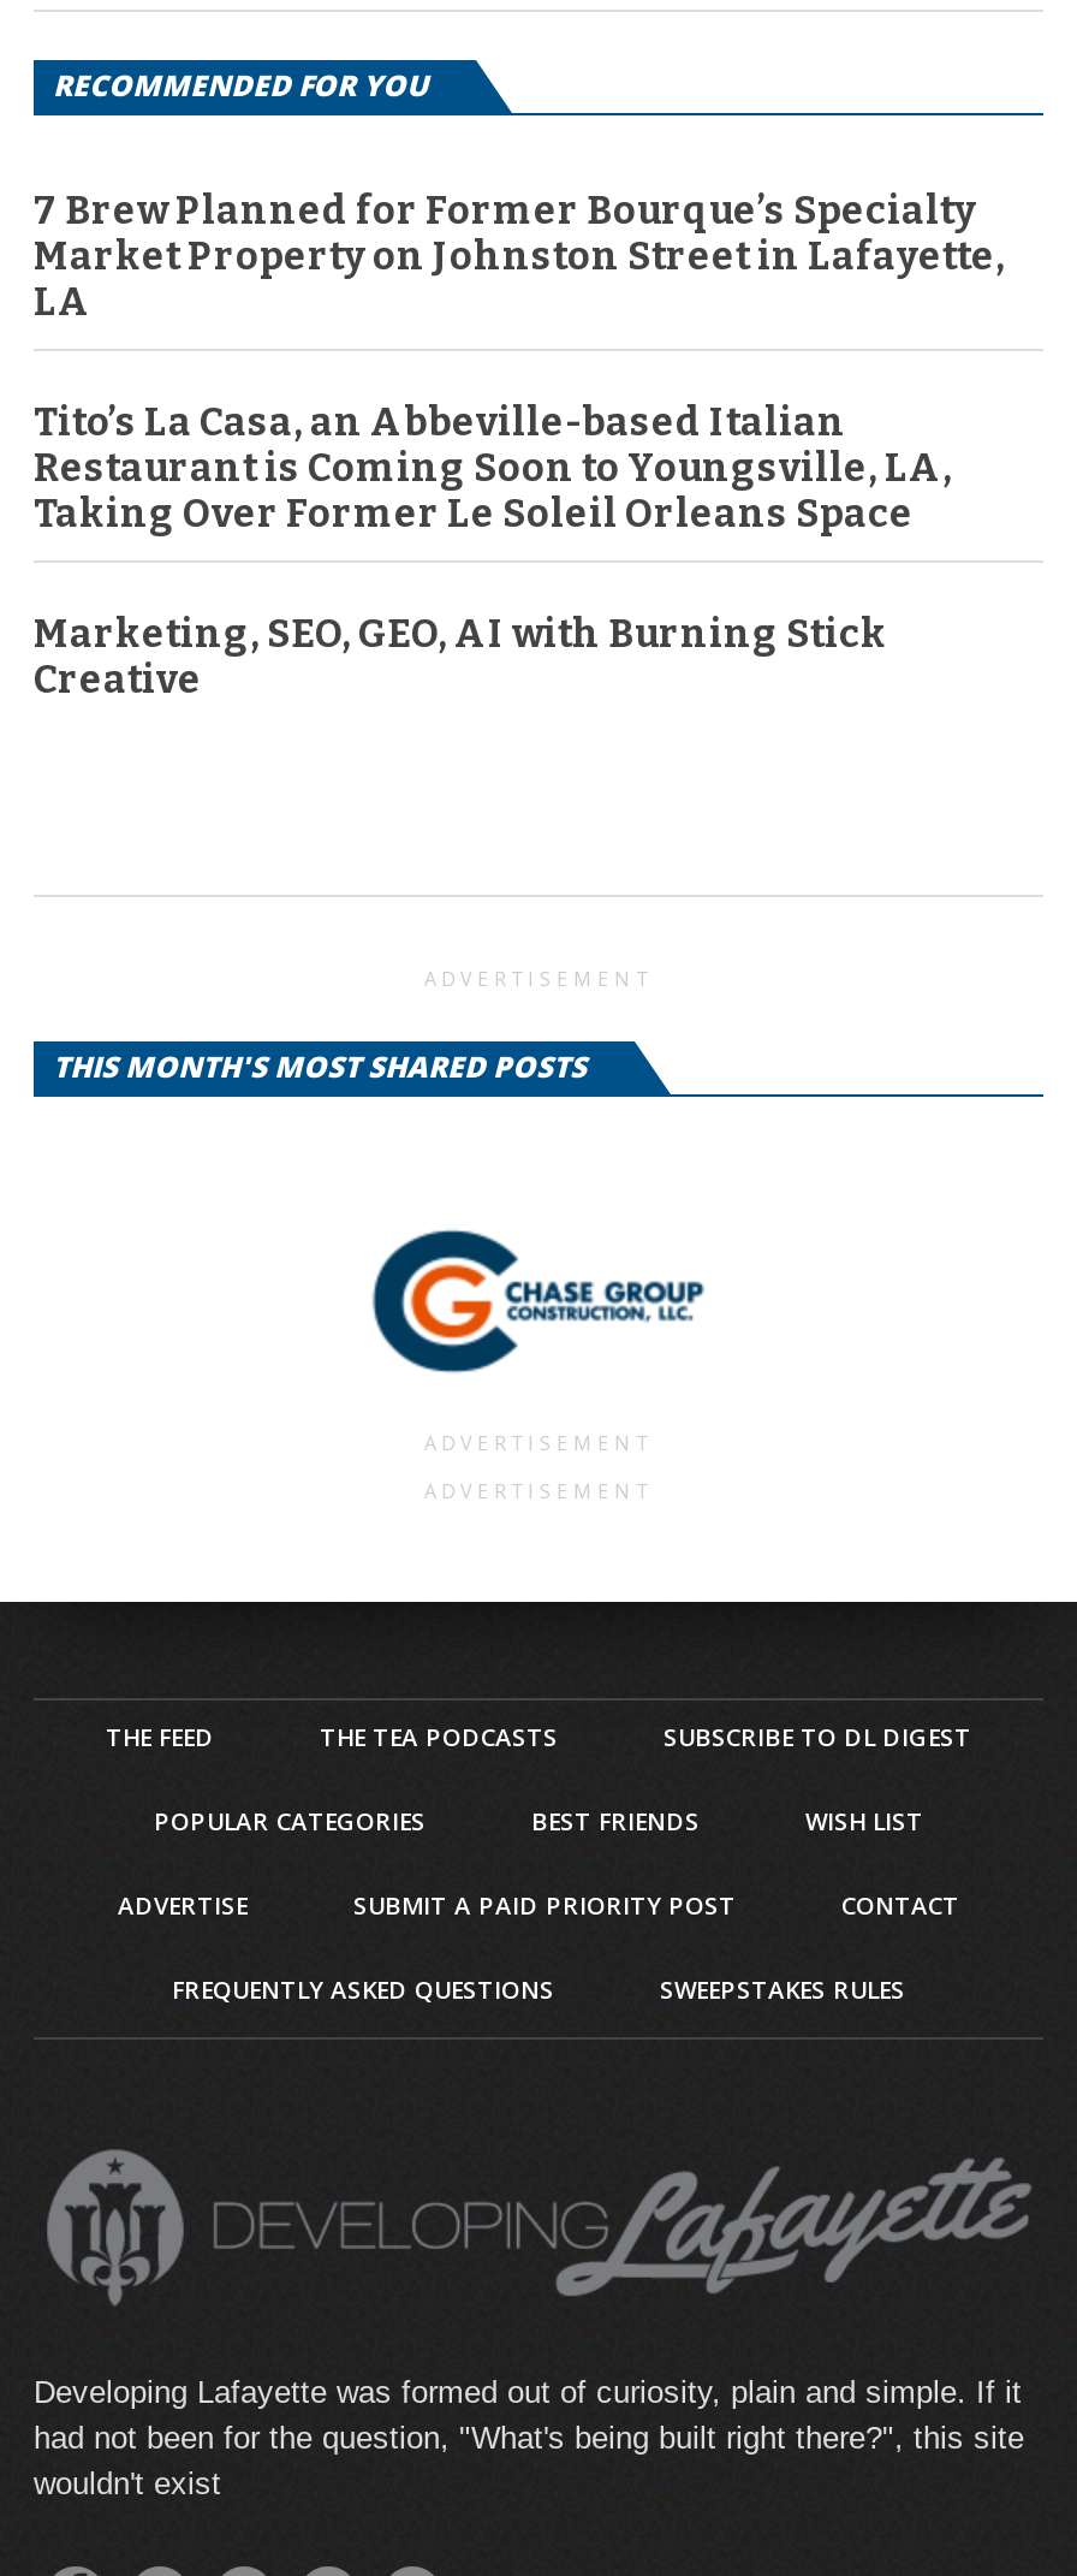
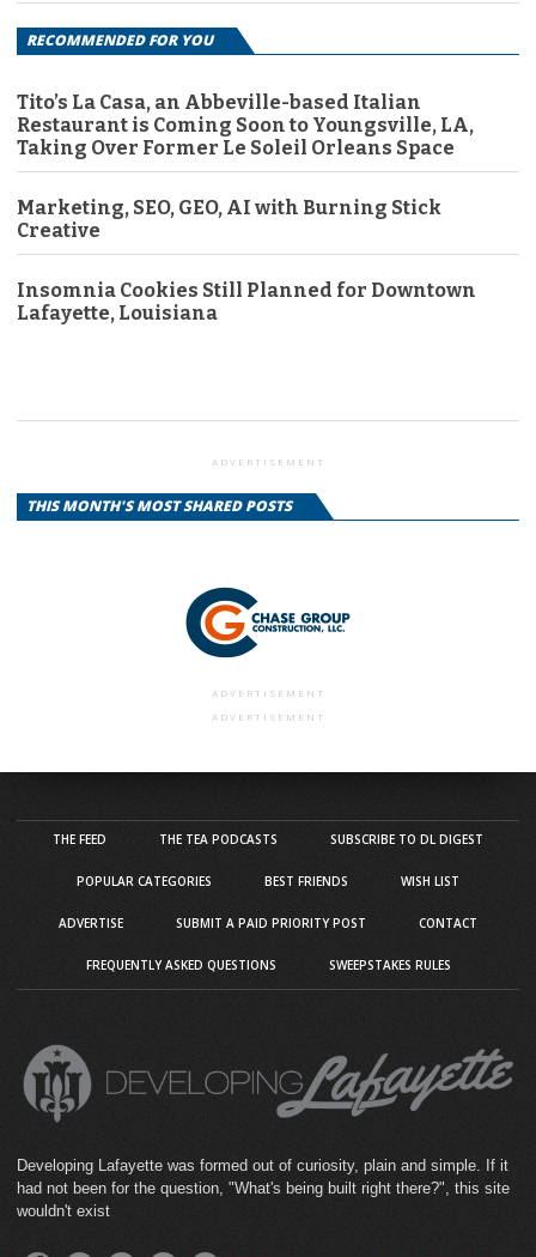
- 7 Brew Planned for Former Bourque’s Specialty
- Market Property on Johnston Street in Lafayette,
- LA

moved up: Tito’s La Casa, an Abbeville-based Italian | Restaurant is Coming Soon to Youngsville, LA, | Taking Over Former Le Soleil Orleans Space | Marketing, SEO, GEO, AI with Burning Stick | Creative

+ Insomnia Cookies Still Planned for Downtown
+ Lafayette, Louisiana
